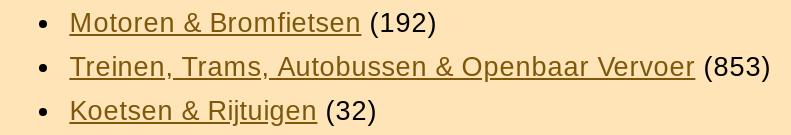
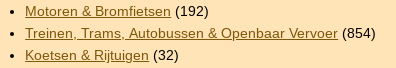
- Treinen, Trams, Autobussen & Openbaar Vervoer (853)
+ Treinen, Trams, Autobussen & Openbaar Vervoer (854)
